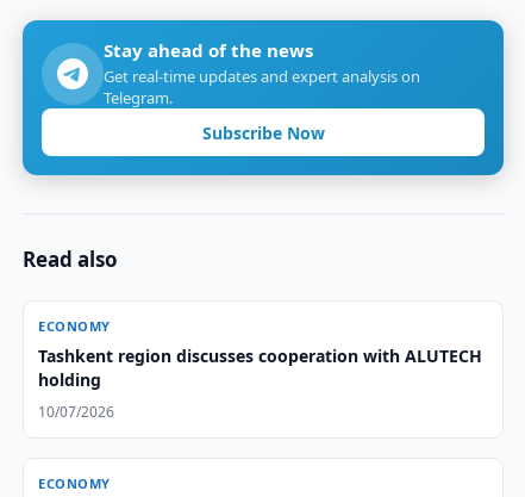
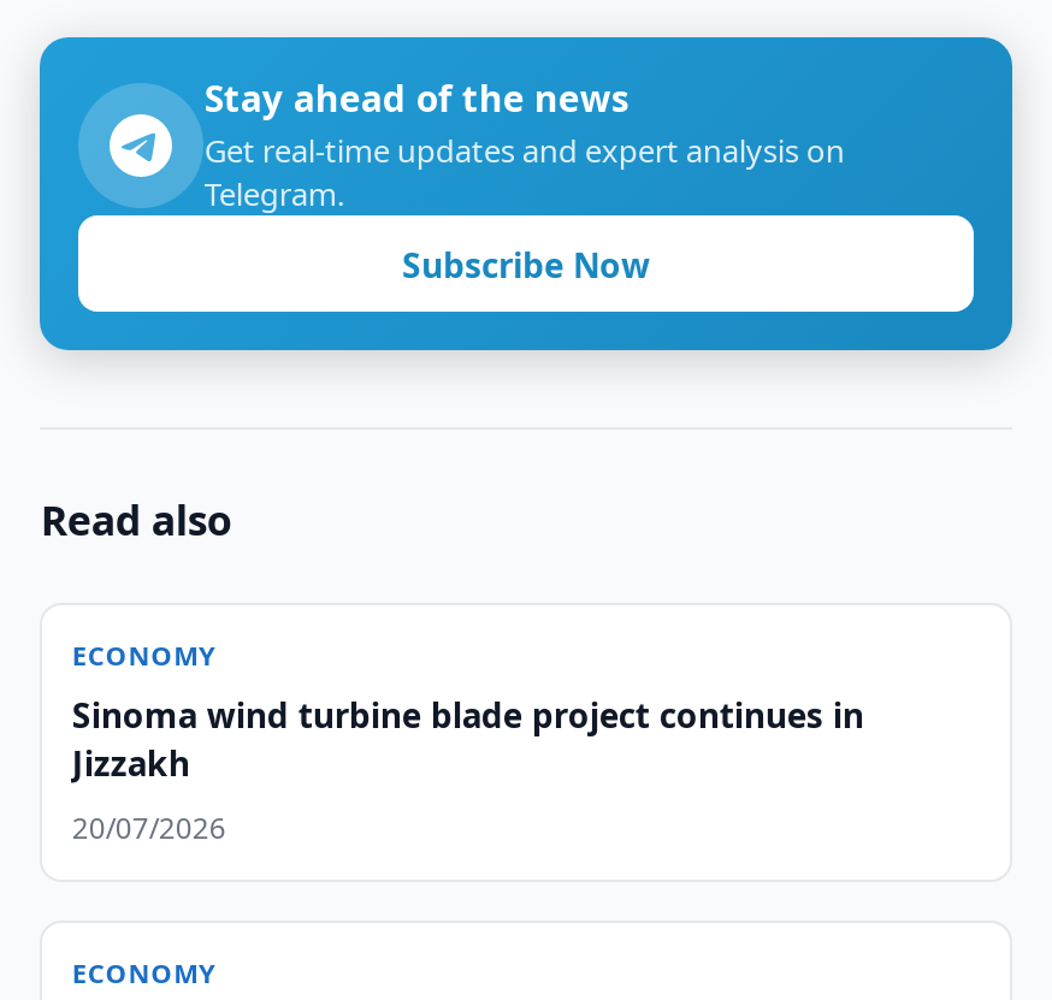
- Tashkent region discusses cooperation with ALUTECH
- holding
+ Sinoma wind turbine blade project continues in
+ Jizzakh

- 10/07/2026
+ 20/07/2026
